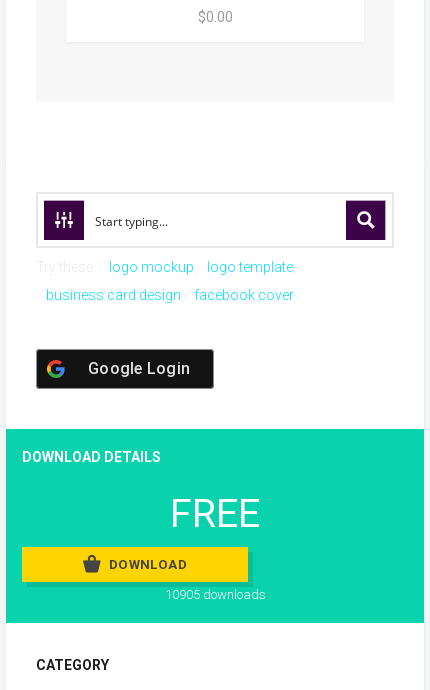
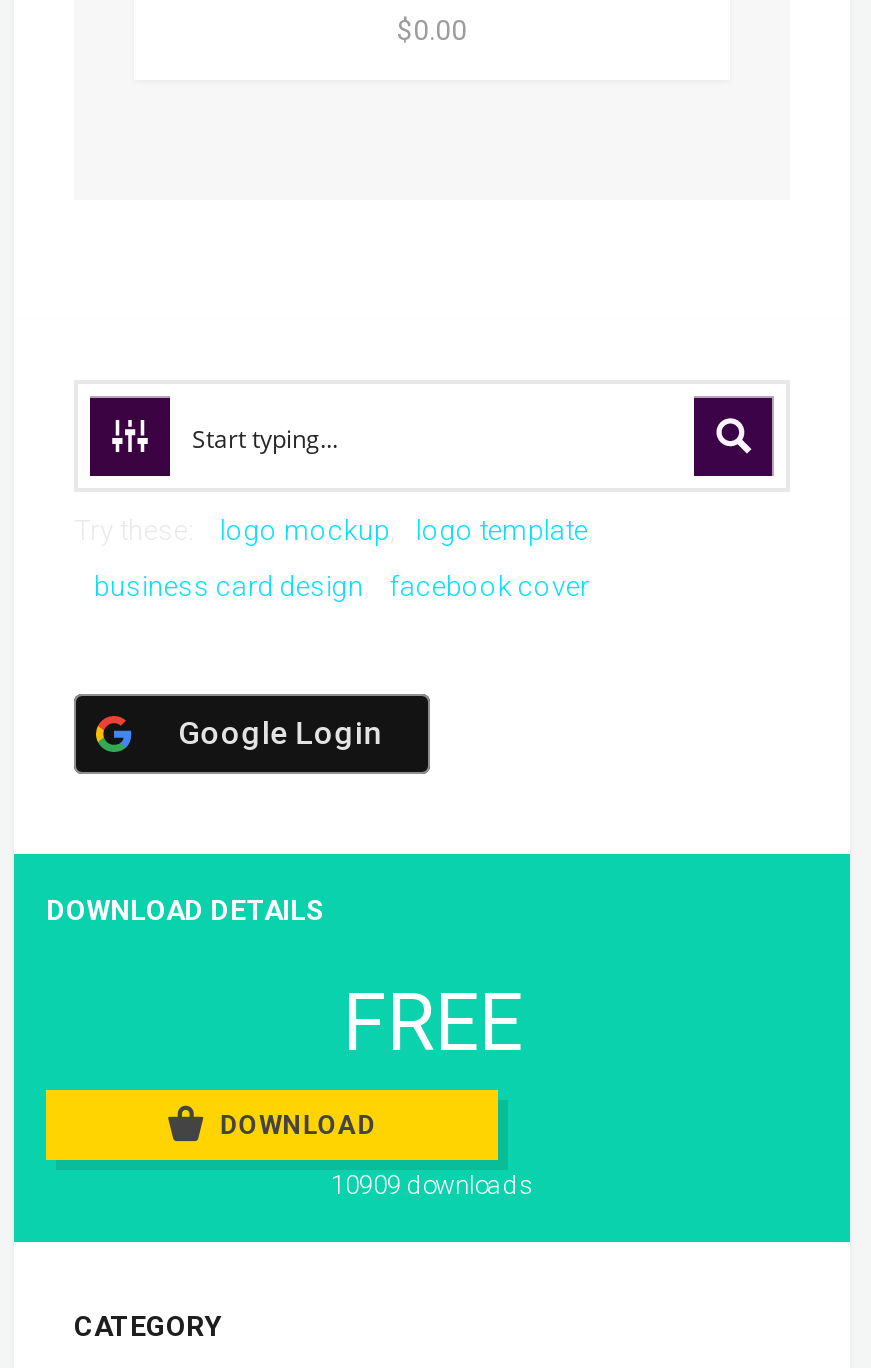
- 10905 downloads
+ 10909 downloads
